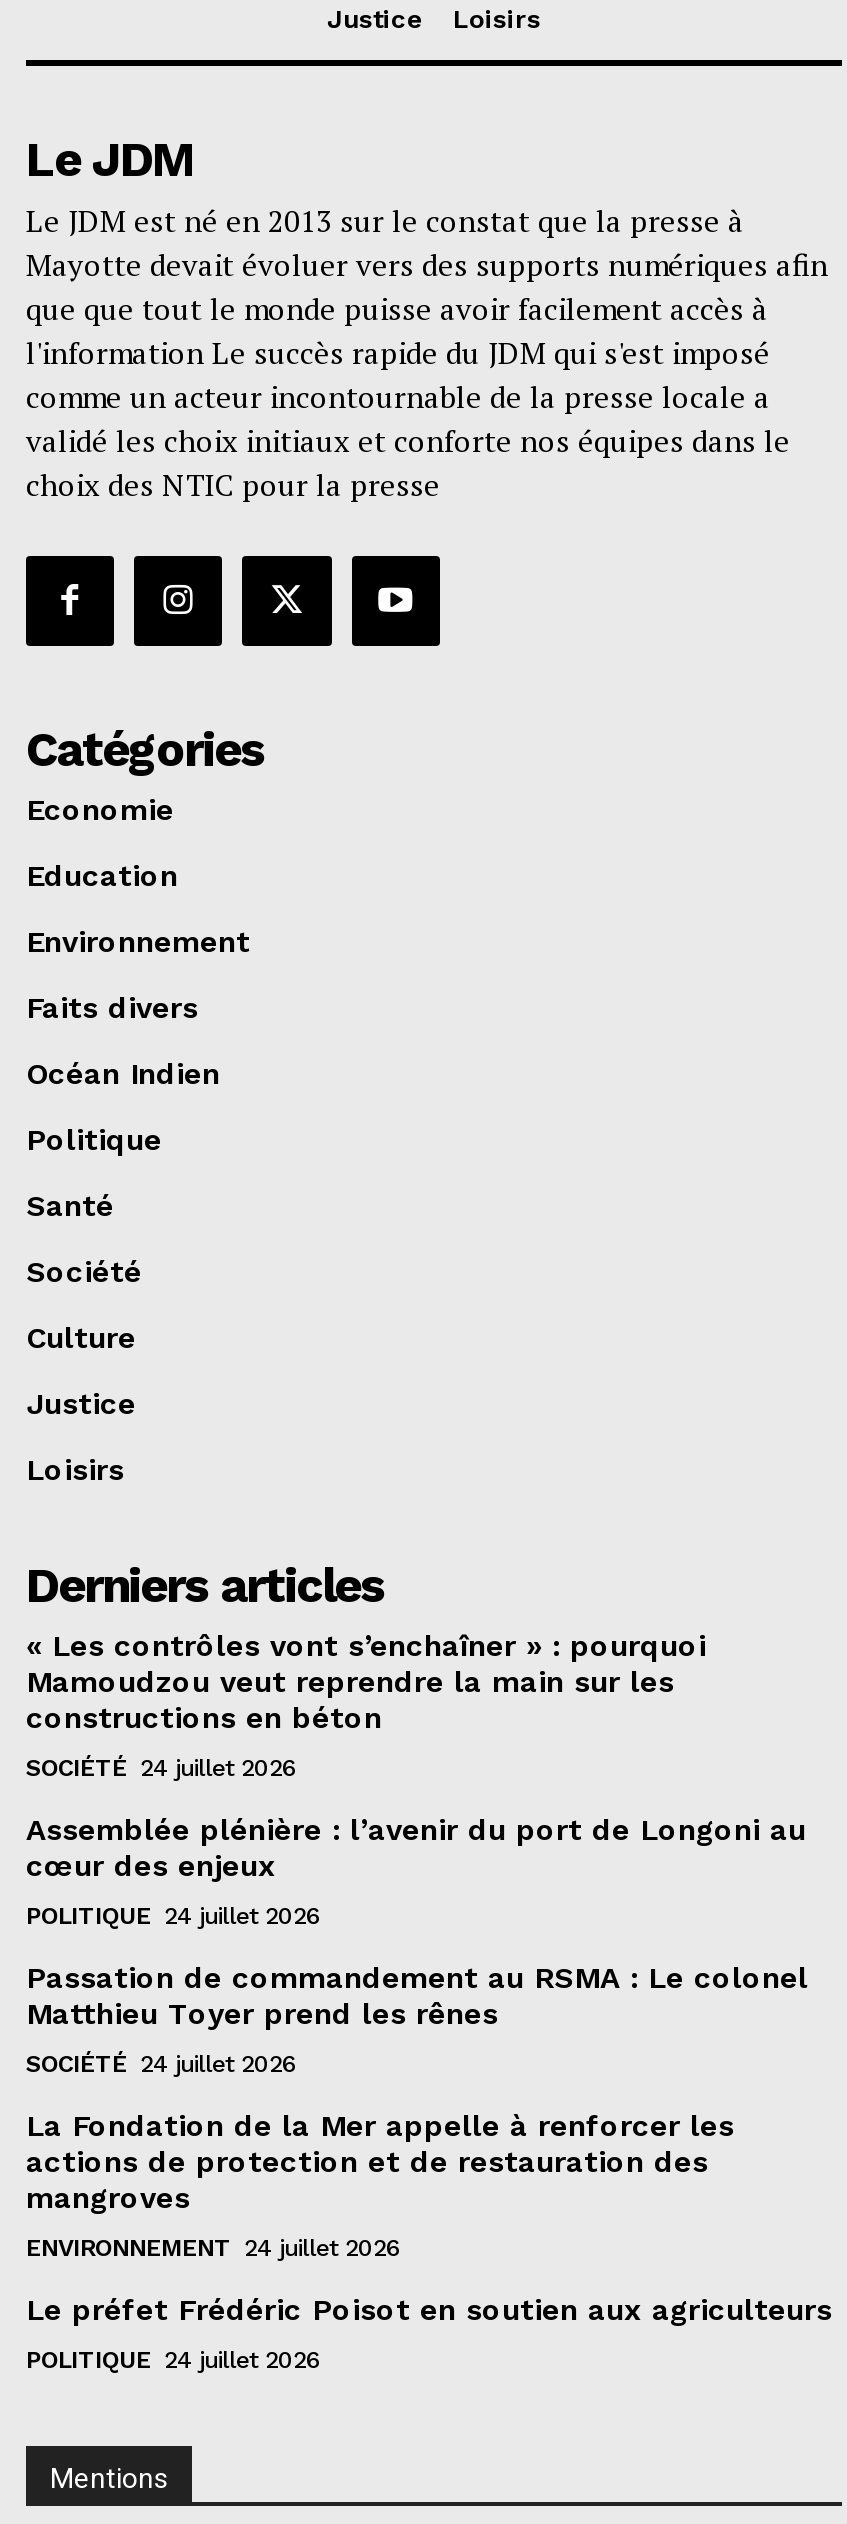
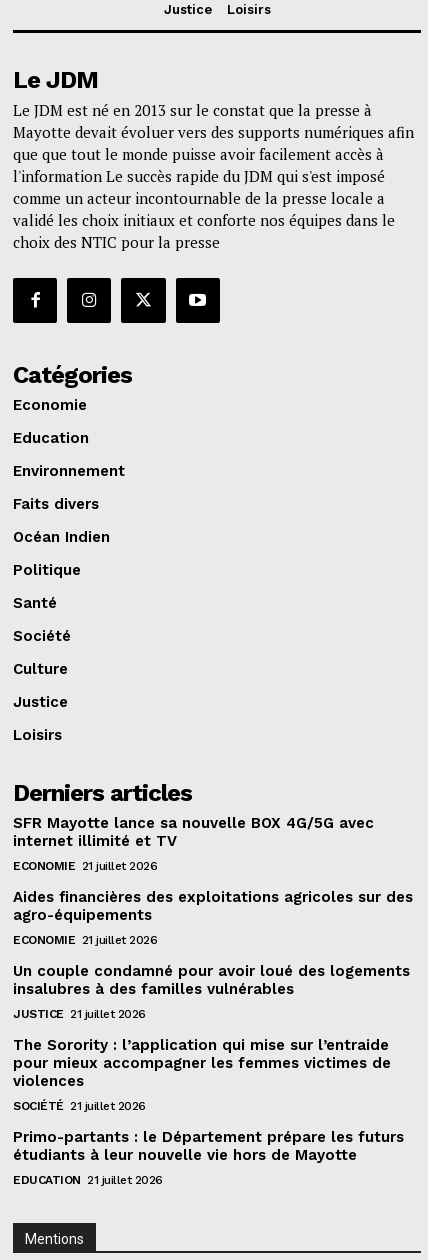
- « Les contrôles vont s’enchaîner » : pourquoi
- Mamoudzou veut reprendre la main sur les
- constructions en béton
+ SFR Mayotte lance sa nouvelle BOX 4G/5G avec
+ internet illimité et TV

- SOCIÉTÉ 24 juillet 2026
+ ECONOMIE 21 juillet 2026

- Assemblée plénière : l’avenir du port de Longoni au
- cœur des enjeux
+ Aides financières des exploitations agricoles sur des
+ agro-équipements

- POLITIQUE 24 juillet 2026
+ ECONOMIE 21 juillet 2026

- Passation de commandement au RSMA : Le colonel
- Matthieu Toyer prend les rênes
+ Un couple condamné pour avoir loué des logements
+ insalubres à des familles vulnérables

- SOCIÉTÉ 24 juillet 2026
+ JUSTICE 21 juillet 2026

- La Fondation de la Mer appelle à renforcer les
- actions de protection et de restauration des
- mangroves
+ The Sorority : l’application qui mise sur l’entraide
+ pour mieux accompagner les femmes victimes de
+ violences

- ENVIRONNEMENT 24 juillet 2026
+ SOCIÉTÉ 21 juillet 2026

- Le préfet Frédéric Poisot en soutien aux agriculteurs
+ Primo-partants : le Département prépare les futurs
+ étudiants à leur nouvelle vie hors de Mayotte

- POLITIQUE 24 juillet 2026
+ EDUCATION 21 juillet 2026
